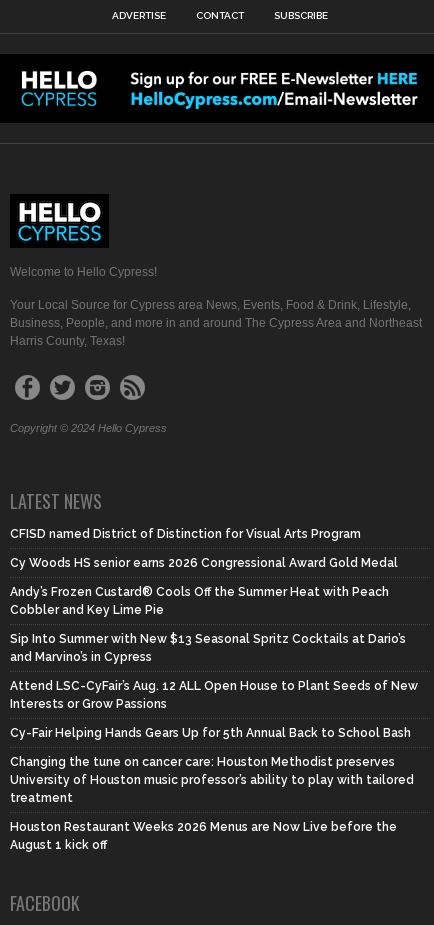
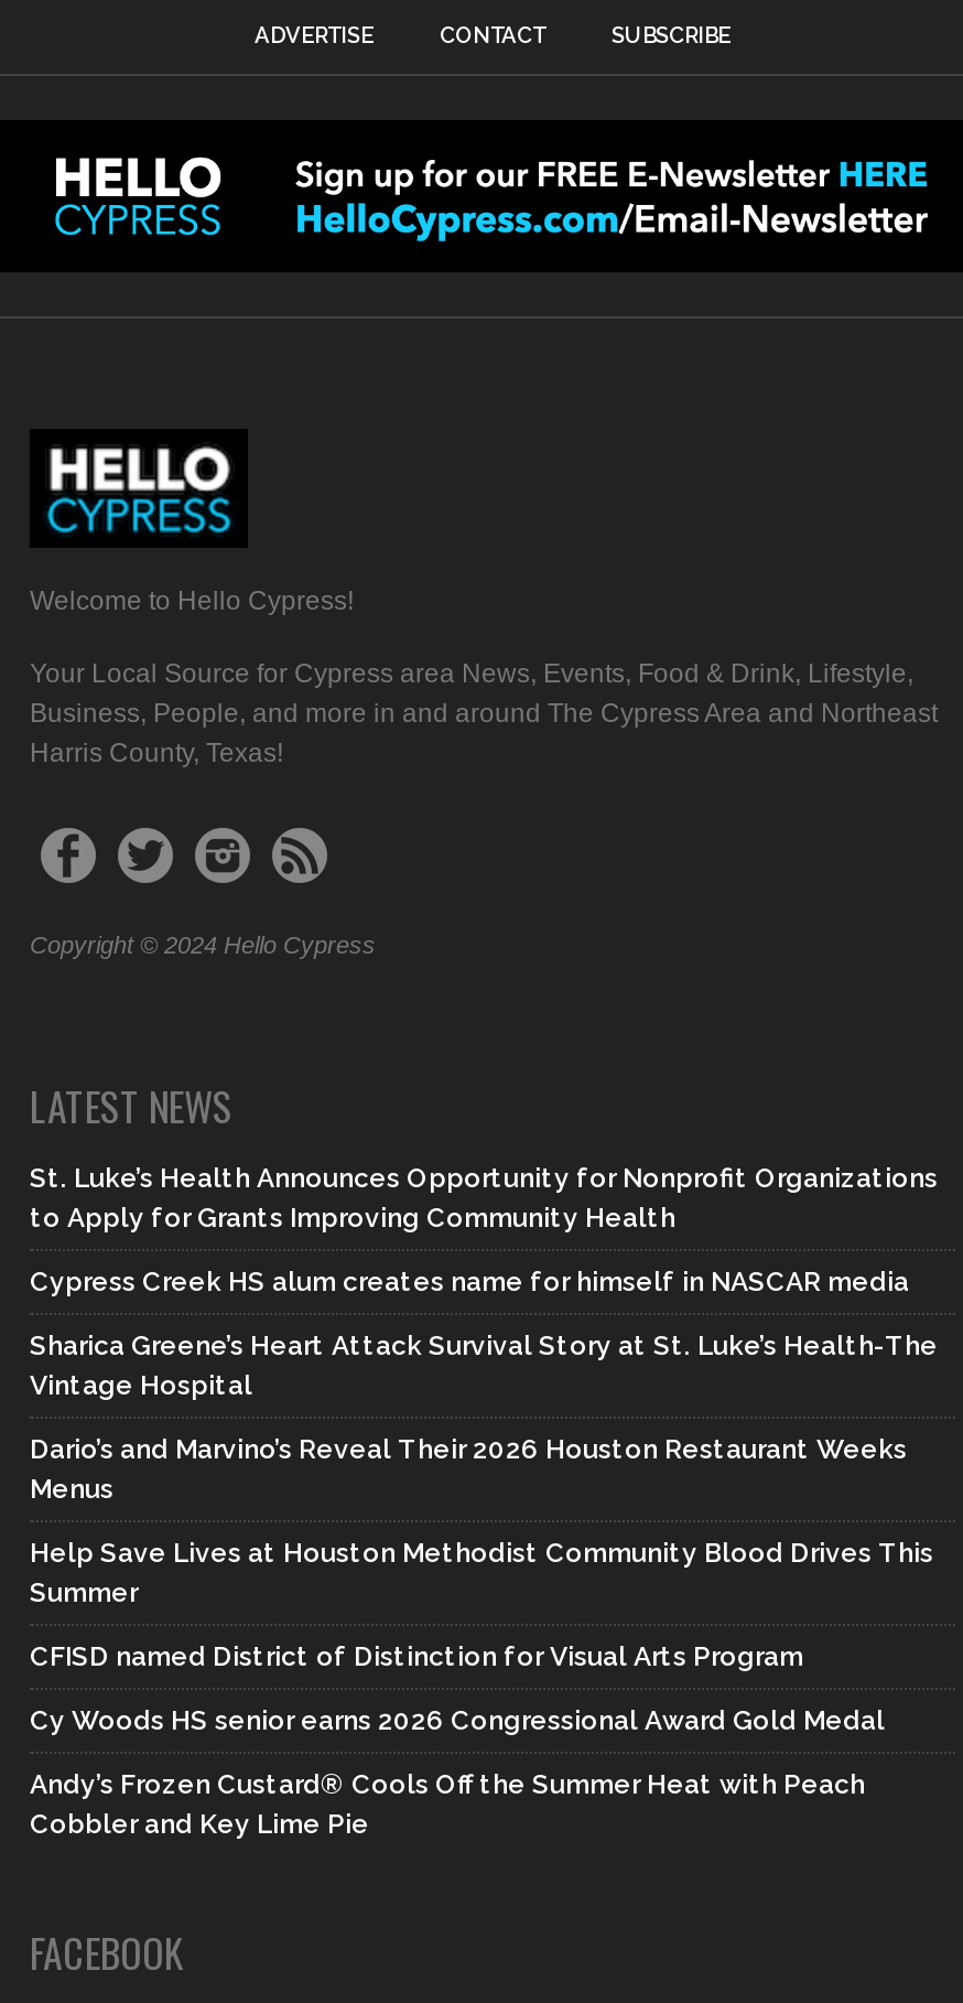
+ St. Luke’s Health Announces Opportunity for Nonprofit Organizations
+ to Apply for Grants Improving Community Health
+ Cypress Creek HS alum creates name for himself in NASCAR media
+ Sharica Greene’s Heart Attack Survival Story at St. Luke’s Health-The
+ Vintage Hospital
+ Dario’s and Marvino’s Reveal Their 2026 Houston Restaurant Weeks
+ Menus
+ Help Save Lives at Houston Methodist Community Blood Drives This
+ Summer

moved down: CFISD named District of Distinction for Visual Arts Program | Cy Woods HS senior earns 2026 Congressional Award Gold Medal | Andy’s Frozen Custard® Cools Off the Summer Heat with Peach | Cobbler and Key Lime Pie

- Sip Into Summer with New $13 Seasonal Spritz Cocktails at Dario’s
- and Marvino’s in Cypress
- Attend LSC-CyFair’s Aug. 12 ALL Open House to Plant Seeds of New
- Interests or Grow Passions
- Cy-Fair Helping Hands Gears Up for 5th Annual Back to School Bash
- Changing the tune on cancer care: Houston Methodist preserves
- University of Houston music professor’s ability to play with tailored
- treatment
- Houston Restaurant Weeks 2026 Menus are Now Live before the
- August 1 kick off
